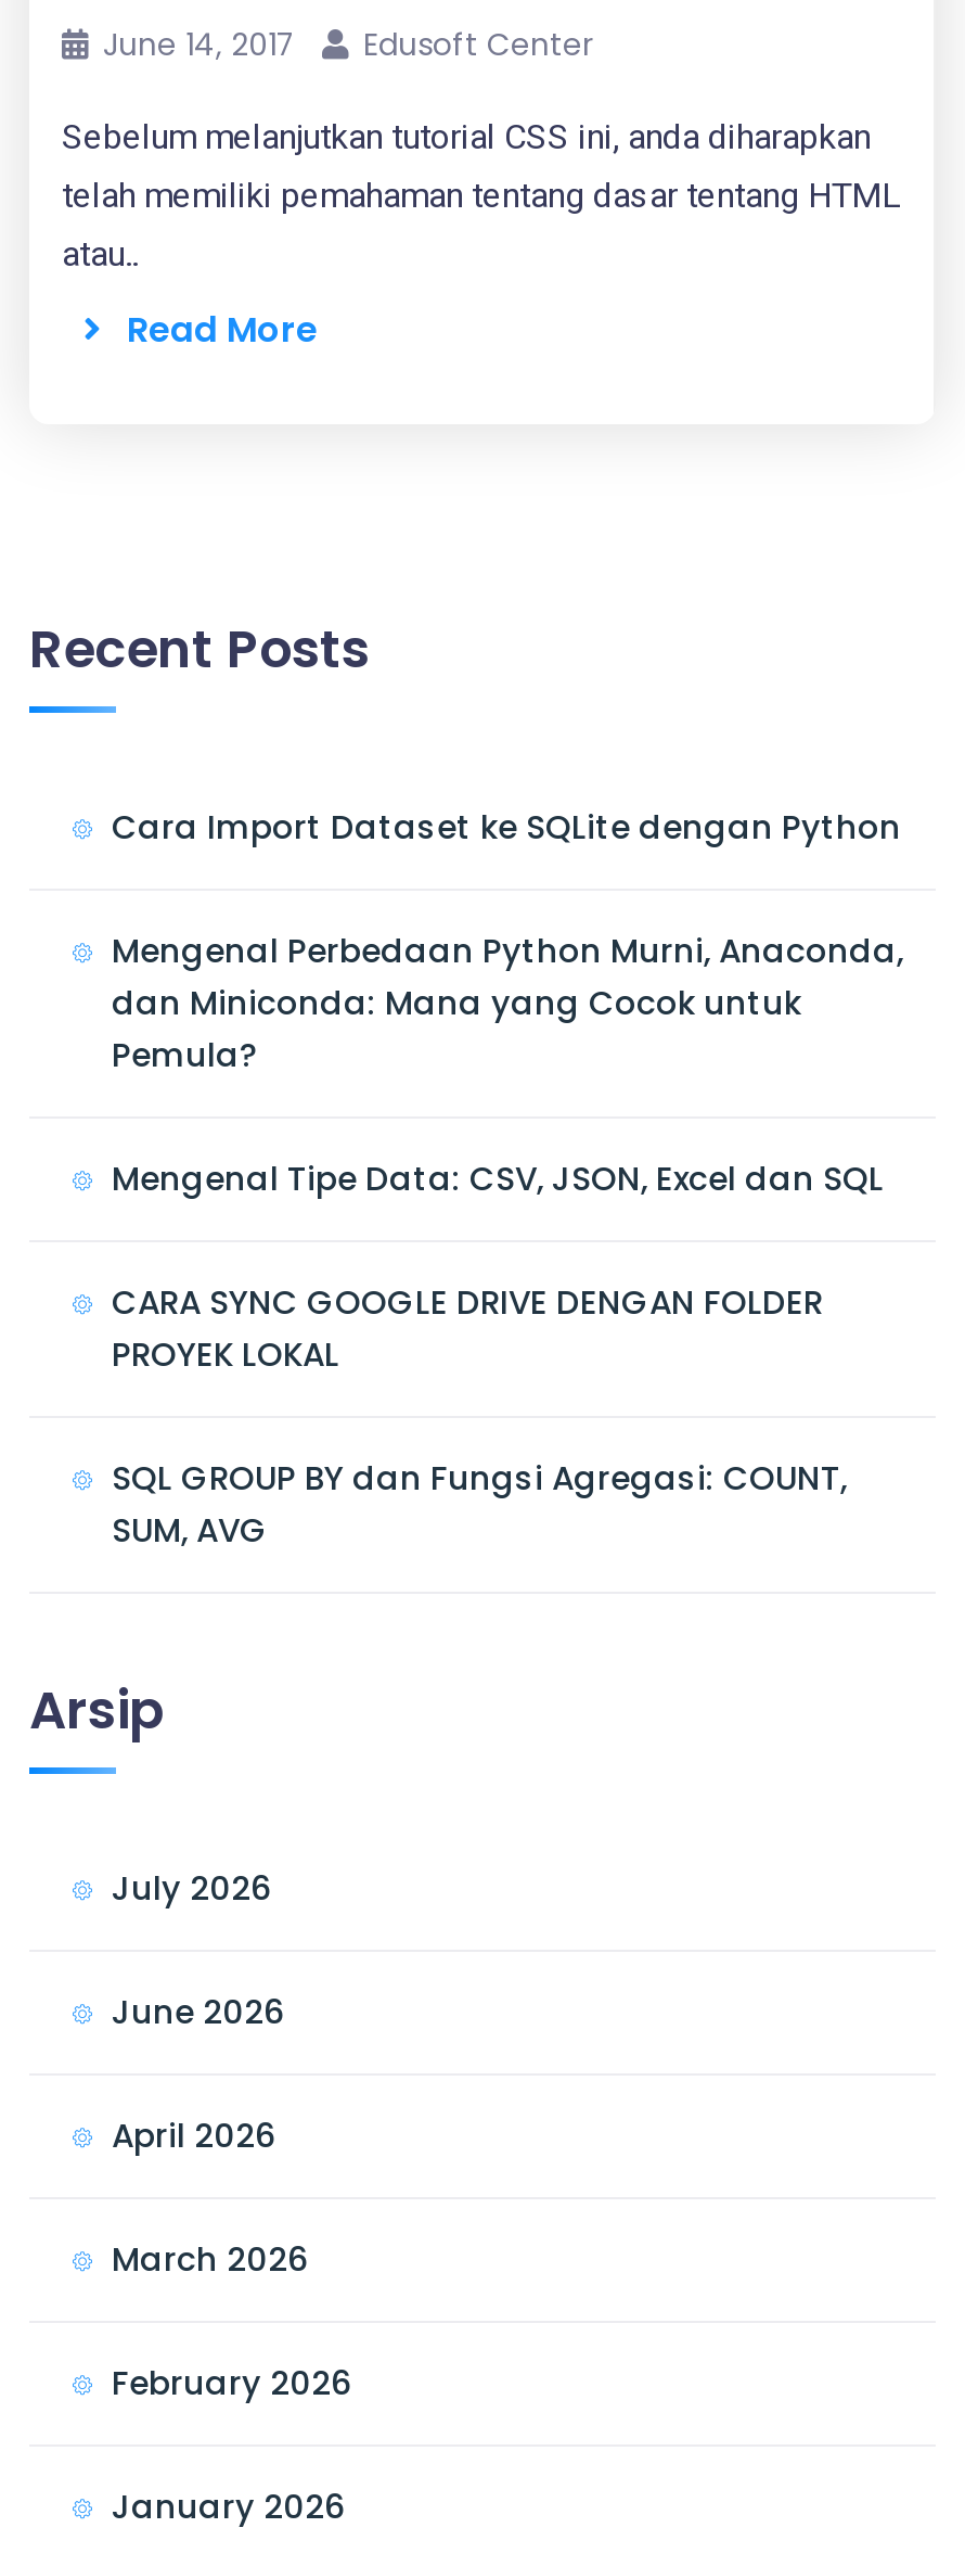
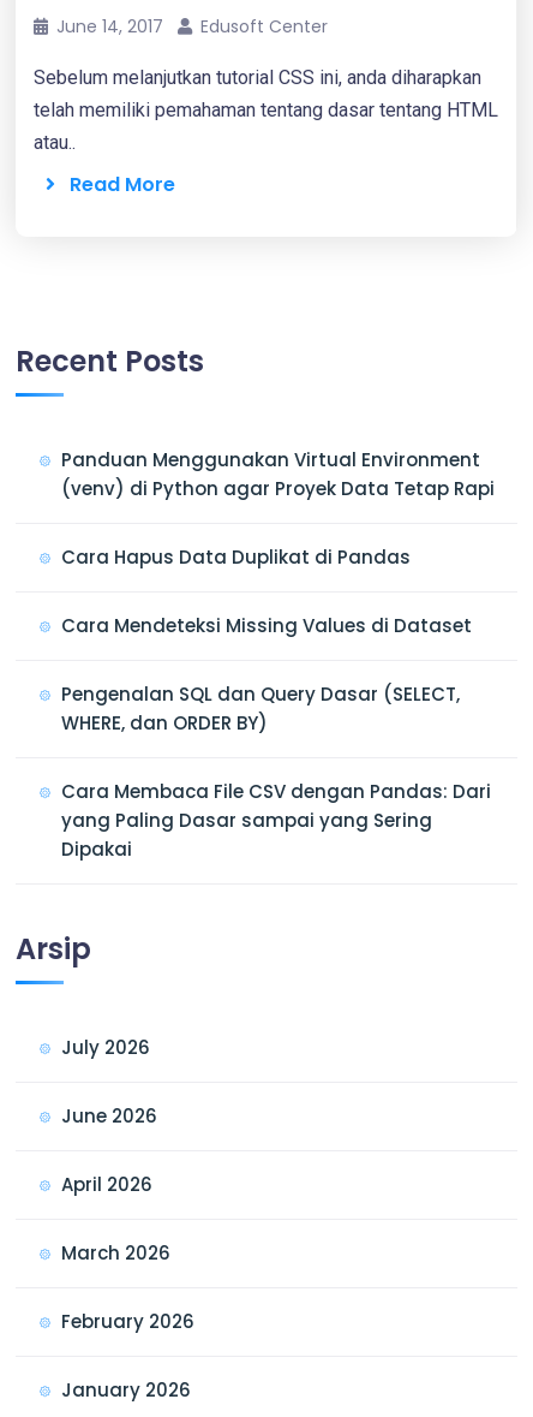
- Cara Import Dataset ke SQLite dengan Python
+ Panduan Menggunakan Virtual Environment
+ (venv) di Python agar Proyek Data Tetap Rapi

- Mengenal Perbedaan Python Murni, Anaconda,
- dan Miniconda: Mana yang Cocok untuk
- Pemula?
+ Cara Hapus Data Duplikat di Pandas

- Mengenal Tipe Data: CSV, JSON, Excel dan SQL
+ Cara Mendeteksi Missing Values di Dataset

- CARA SYNC GOOGLE DRIVE DENGAN FOLDER
- PROYEK LOKAL
+ Pengenalan SQL dan Query Dasar (SELECT,
+ WHERE, dan ORDER BY)

- SQL GROUP BY dan Fungsi Agregasi: COUNT,
- SUM, AVG
+ Cara Membaca File CSV dengan Pandas: Dari
+ yang Paling Dasar sampai yang Sering
+ Dipakai
